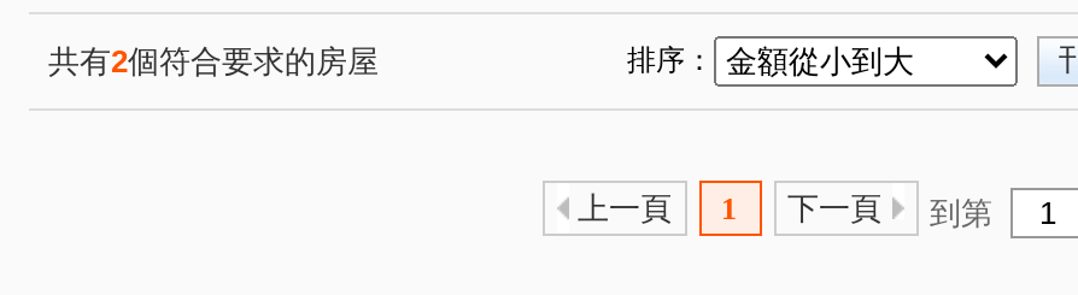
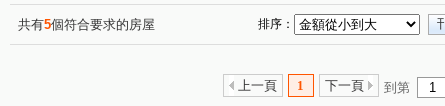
- 共有2個符合要求的房屋
+ 共有5個符合要求的房屋
